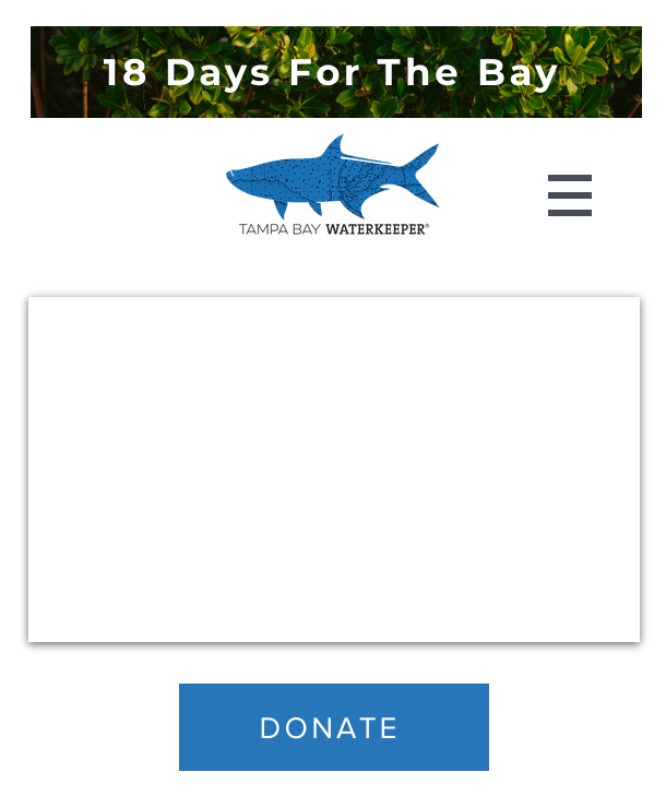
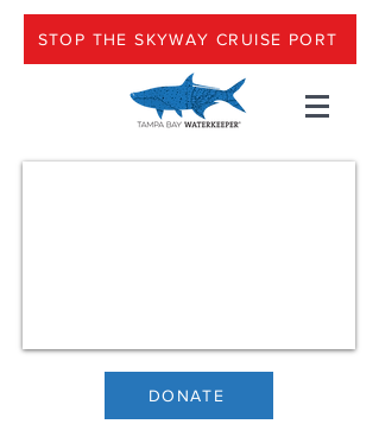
- 18 Days For The Bay
+ STOP THE SKYWAY CRUISE PORT
